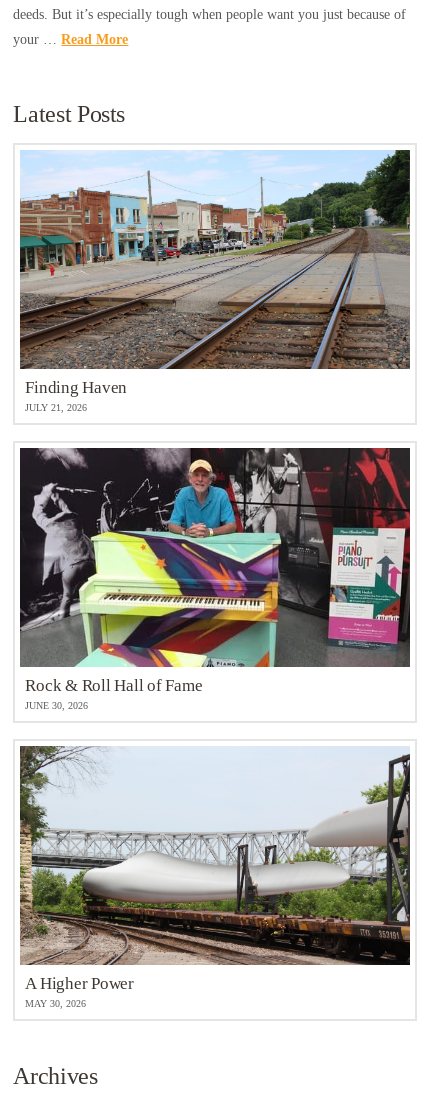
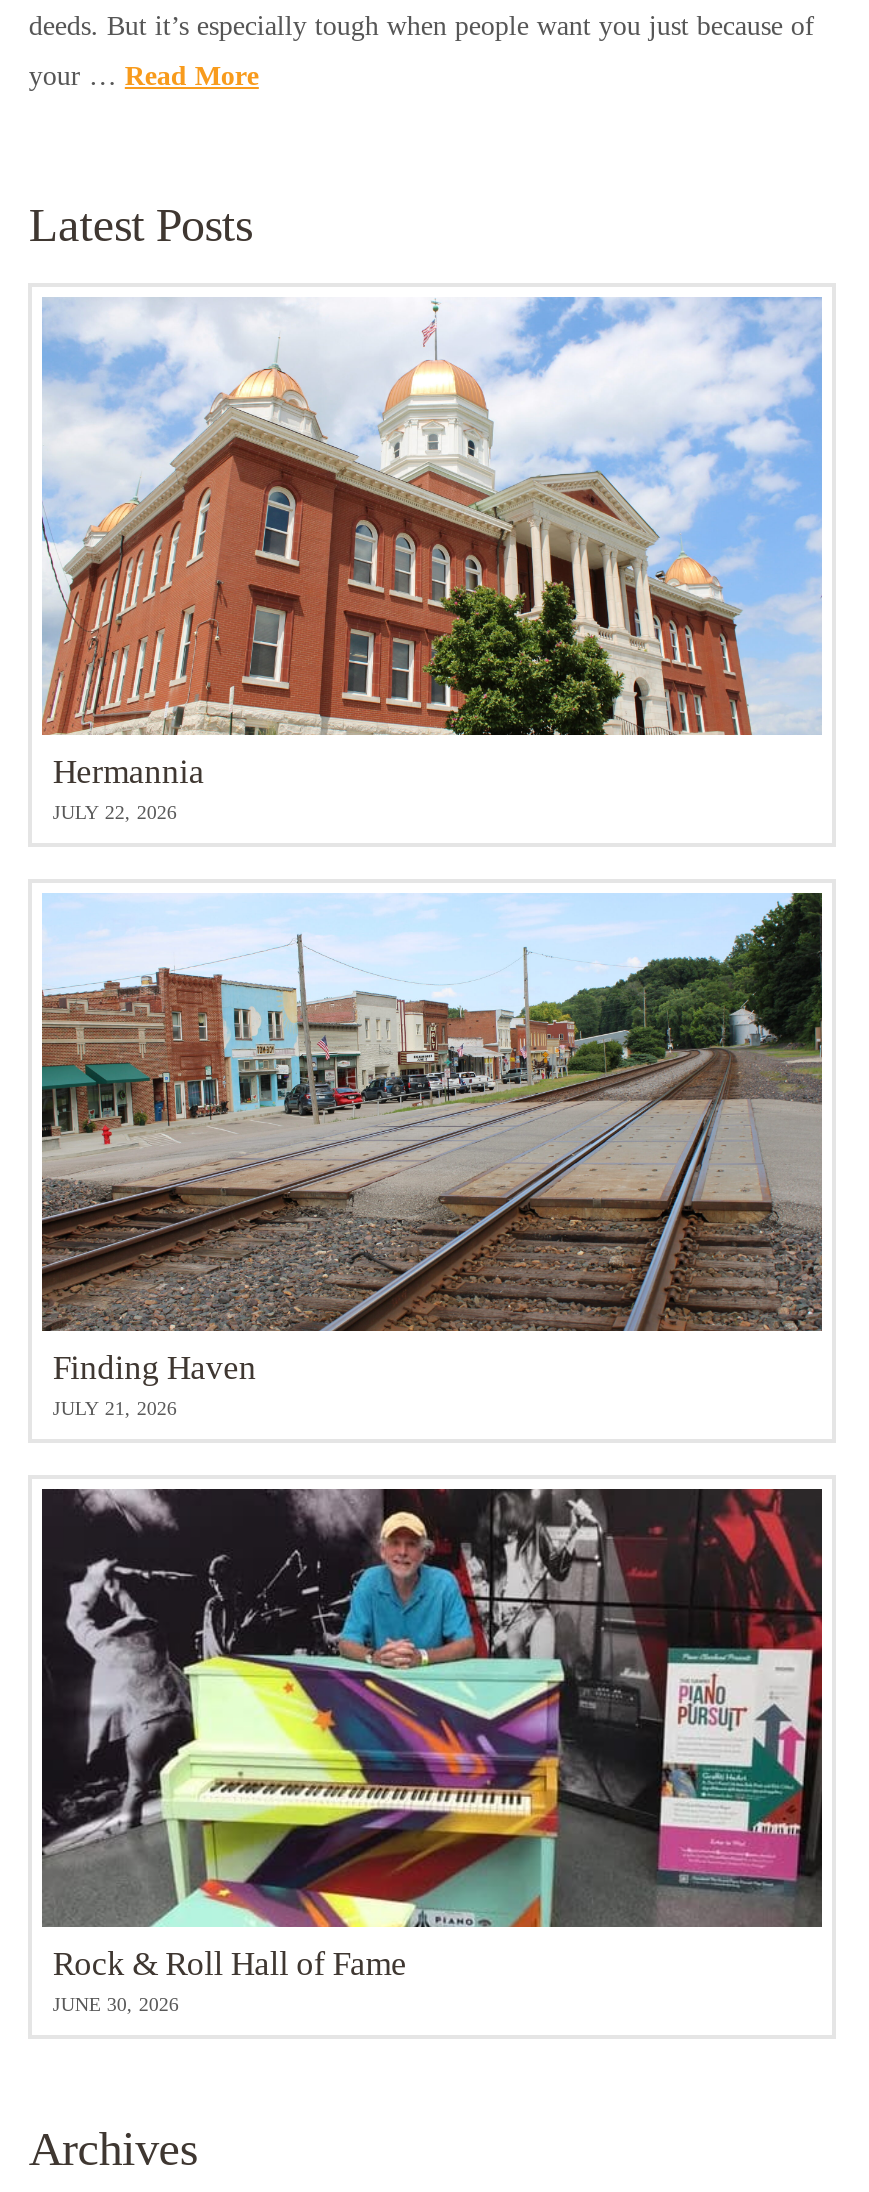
+ [image]
+ Hermannia
+ JULY 22, 2026

moved down: [image] | Finding Haven | JULY 21, 2026 | Rock & Roll Hall of Fame | JUNE 30, 2026

- [image]
- A Higher Power
- MAY 30, 2026
